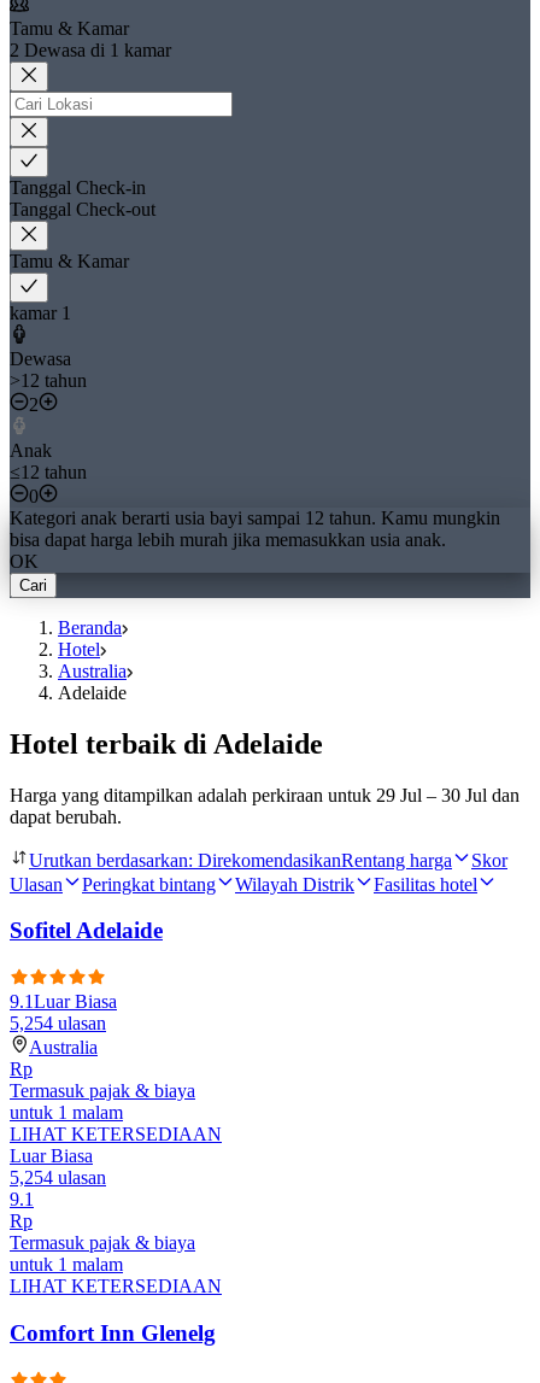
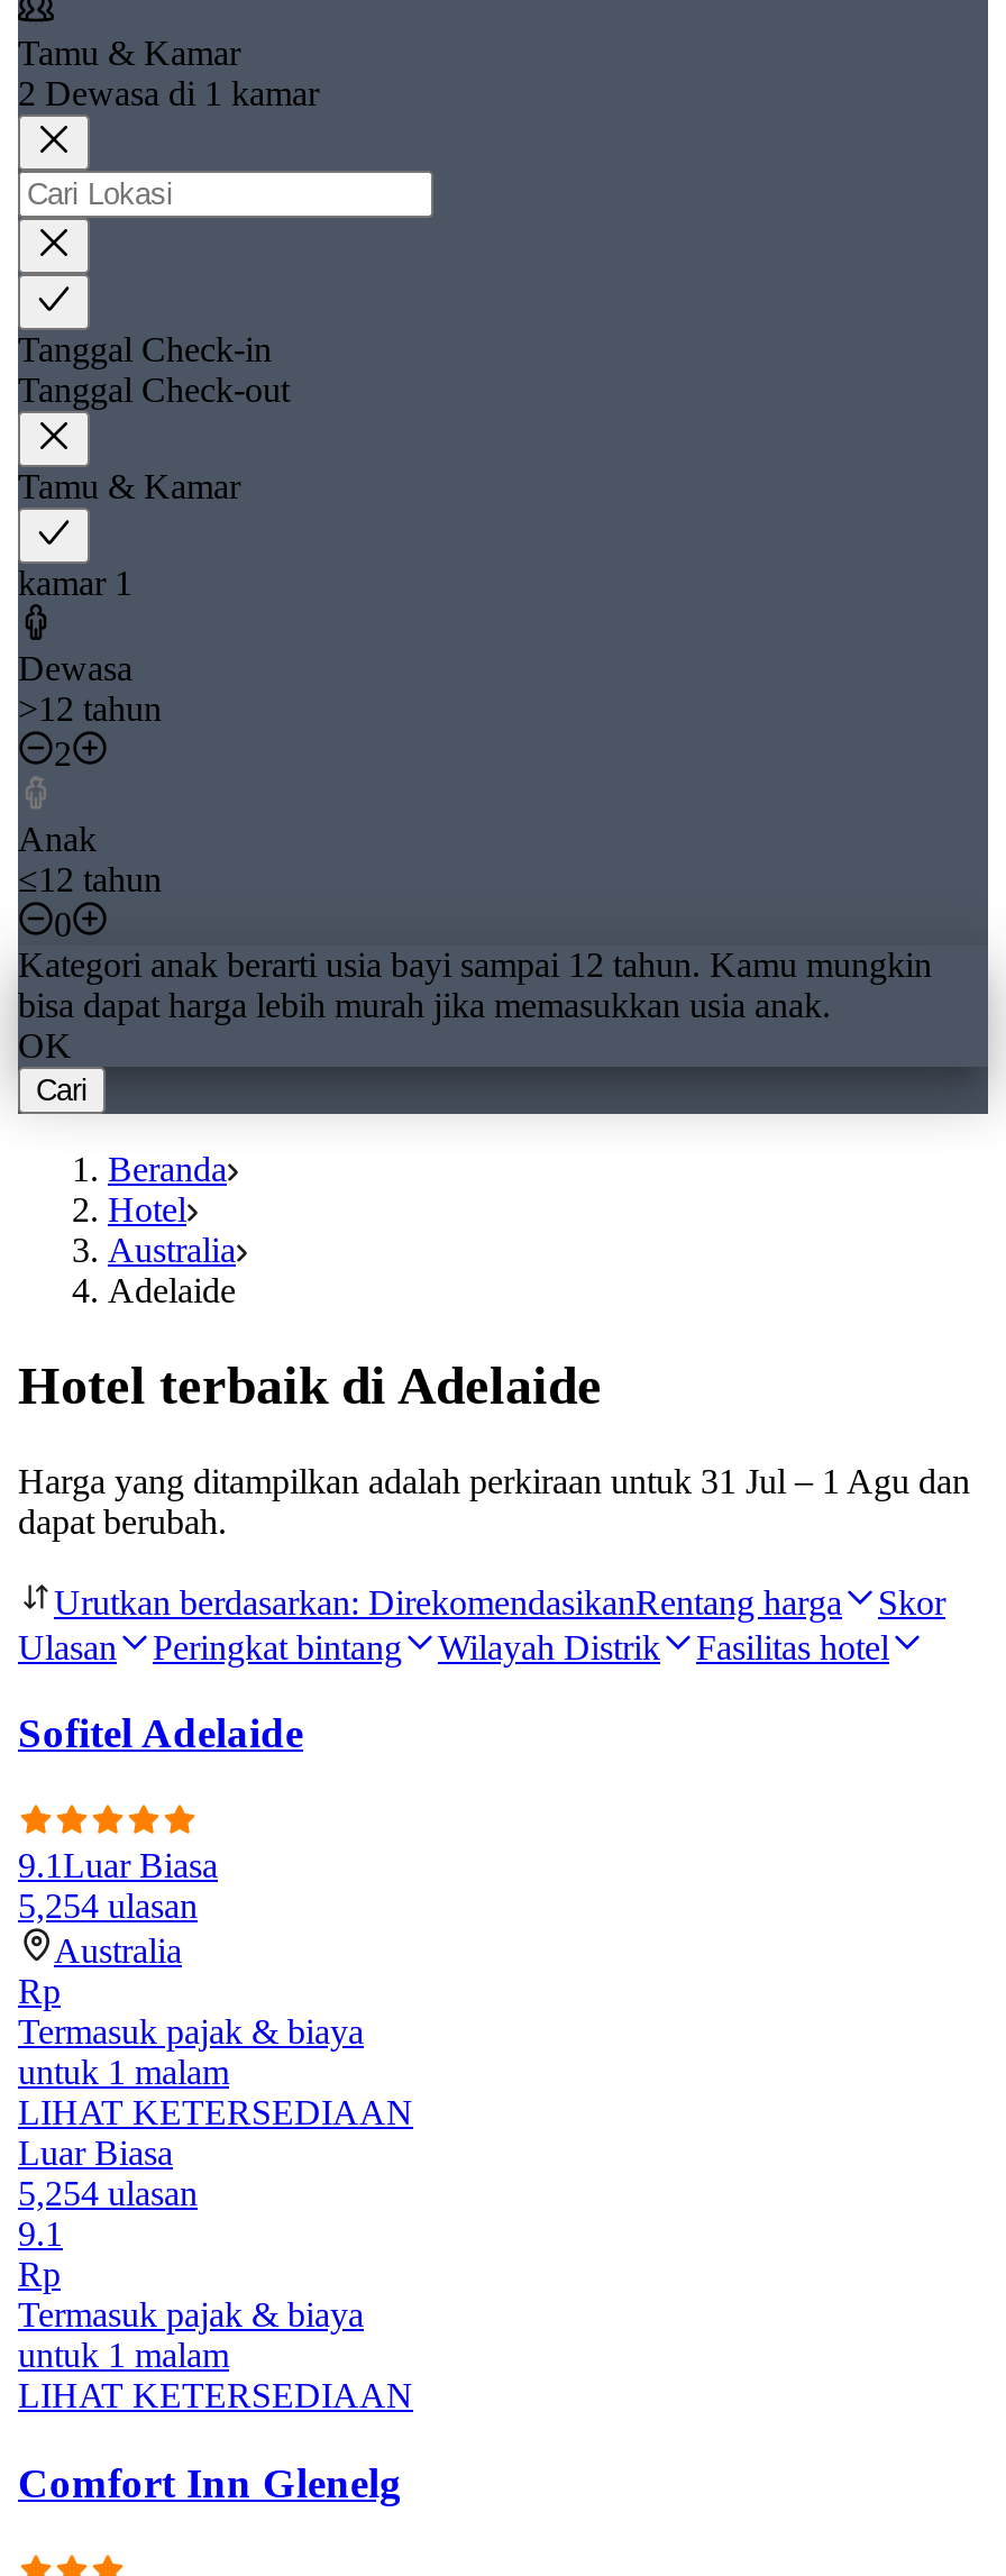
- Harga yang ditampilkan adalah perkiraan untuk 29 Jul – 30 Jul dan
+ Harga yang ditampilkan adalah perkiraan untuk 31 Jul – 1 Agu dan
